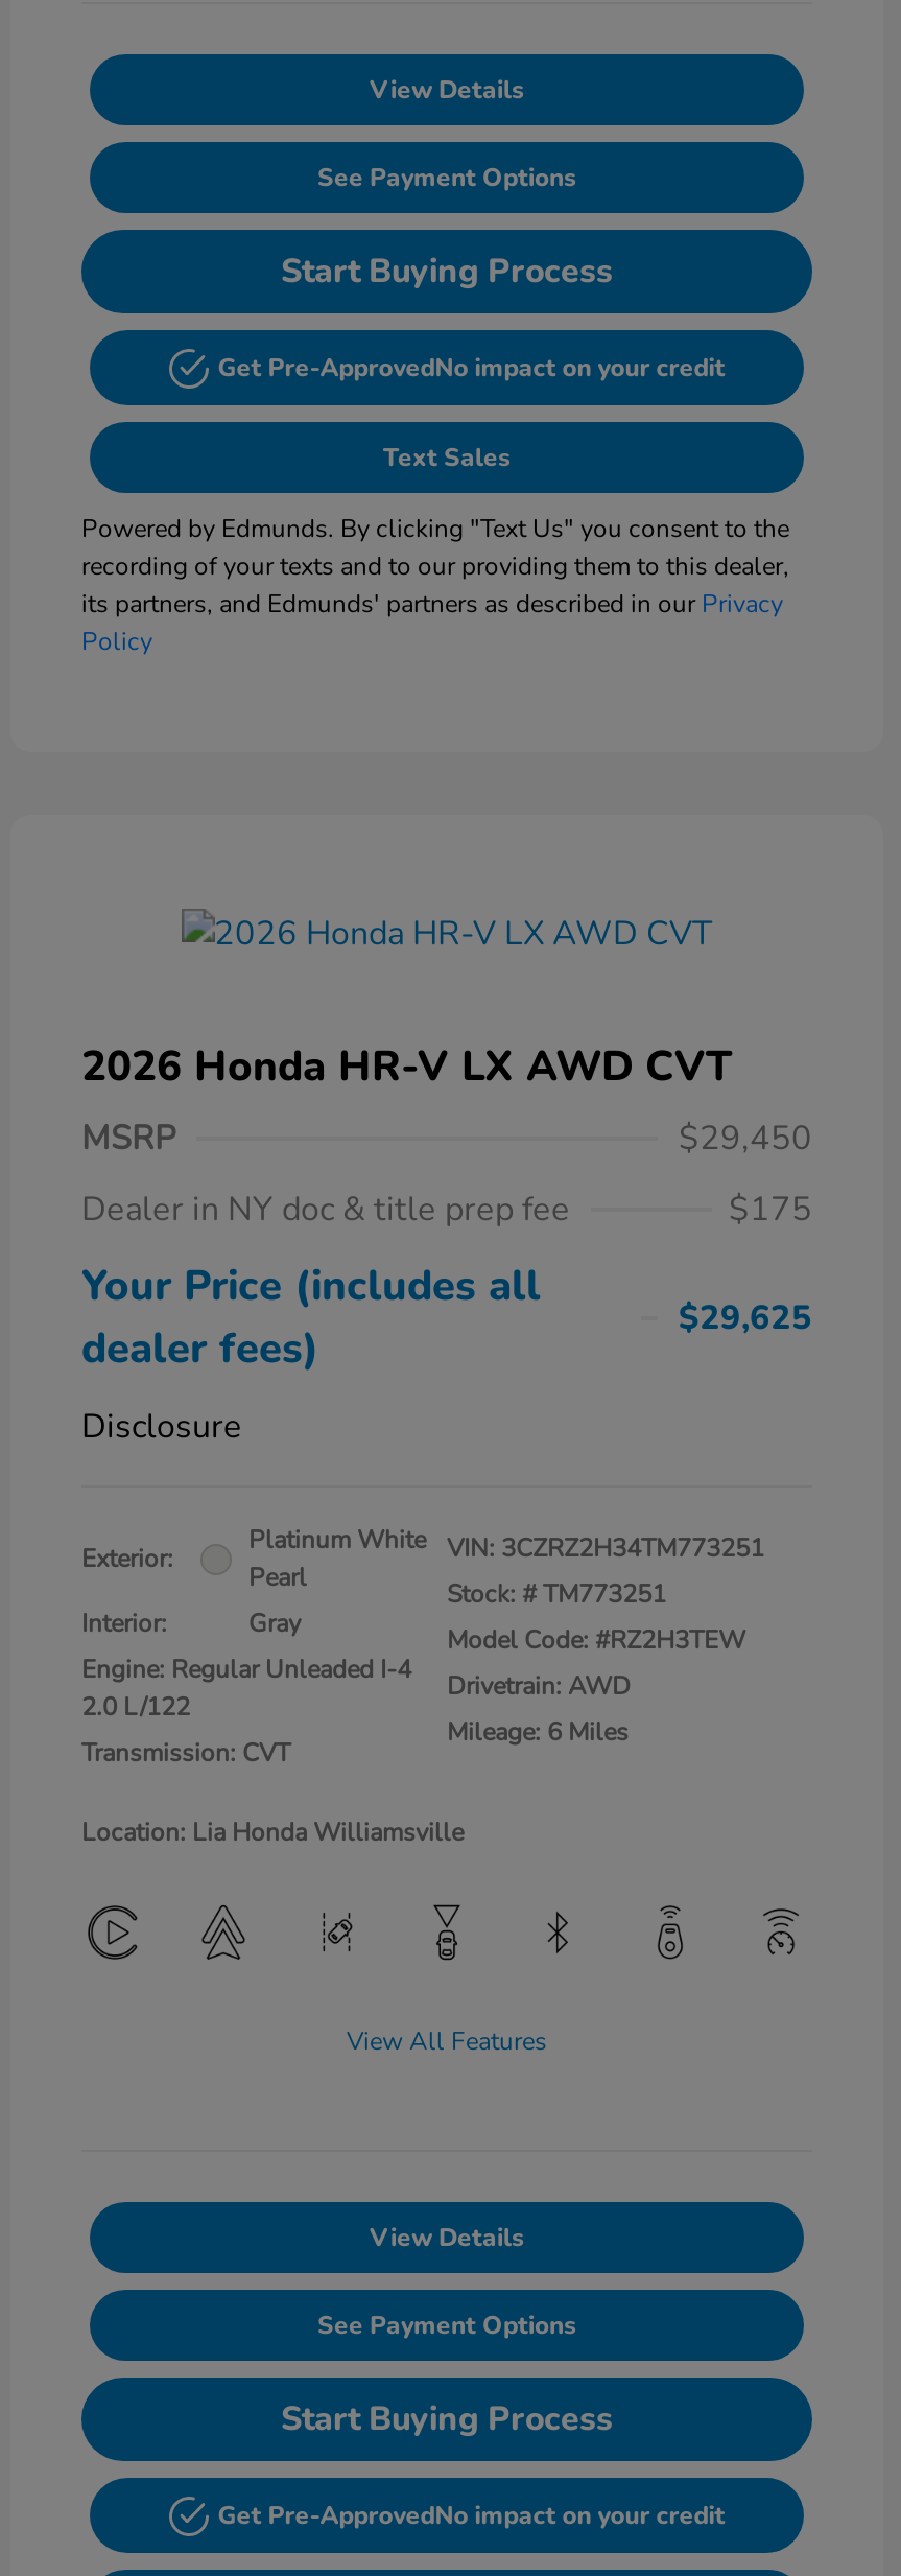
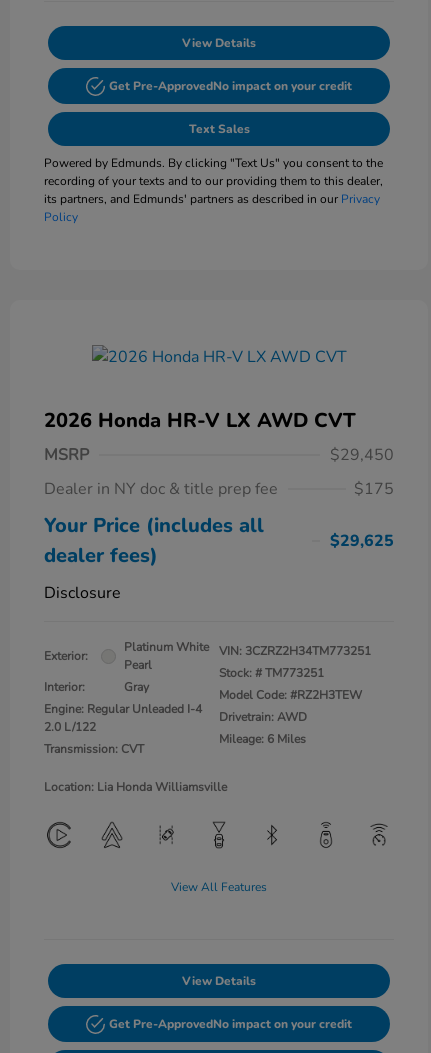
- See Payment Options
- Start Buying Process

- See Payment Options
- Start Buying Process
